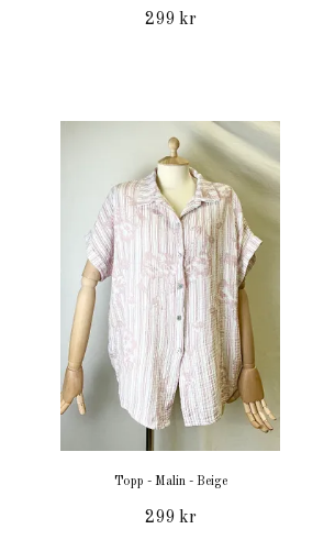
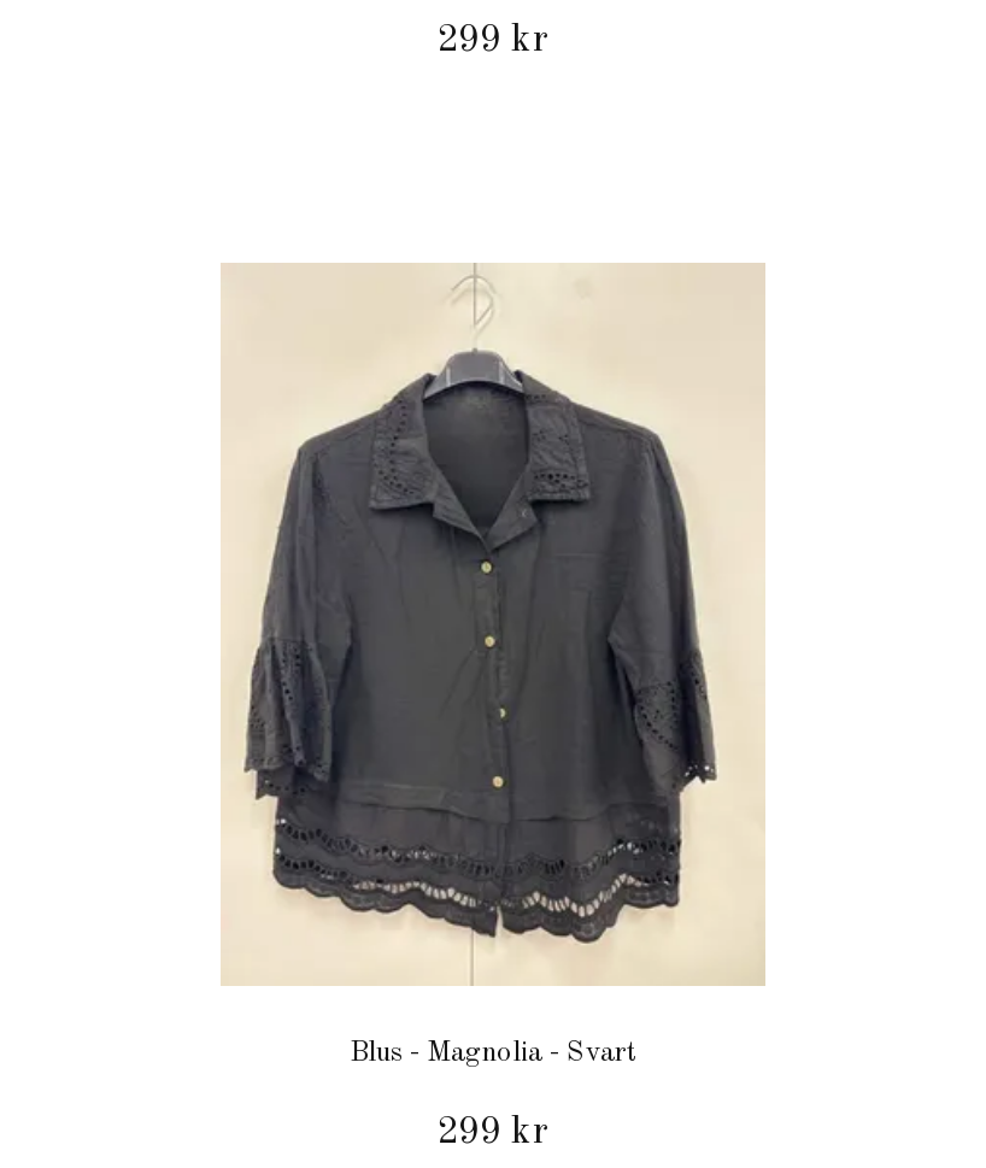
- [image]
- Topp - Malin - Beige
+ [image]
+ Blus - Magnolia - Svart
